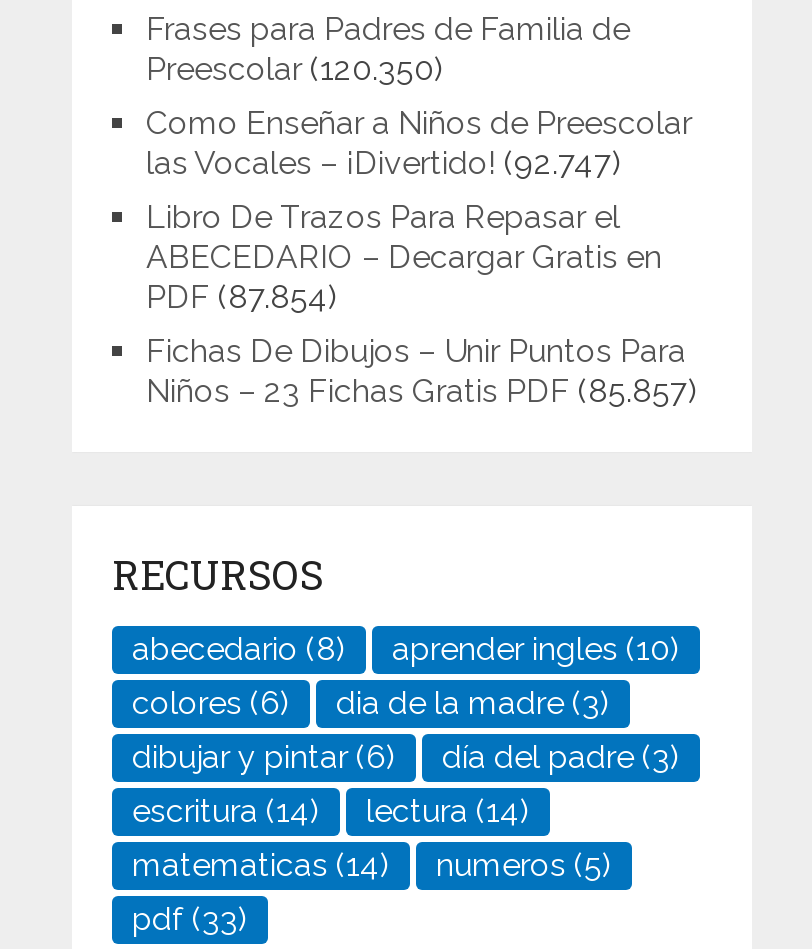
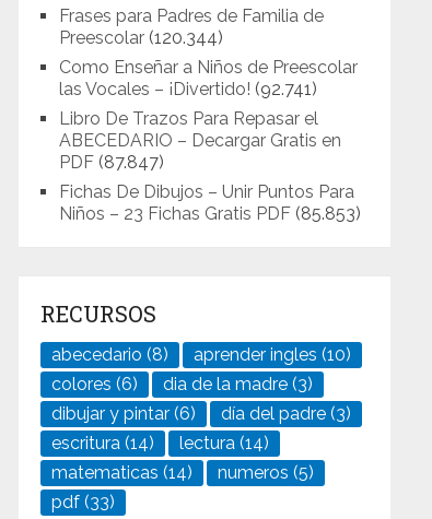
- Preescolar (120.350)
+ Preescolar (120.344)

- las Vocales – ¡Divertido! (92.747)
+ las Vocales – ¡Divertido! (92.741)

- PDF (87.854)
+ PDF (87.847)

- Niños – 23 Fichas Gratis PDF (85.857)
+ Niños – 23 Fichas Gratis PDF (85.853)
